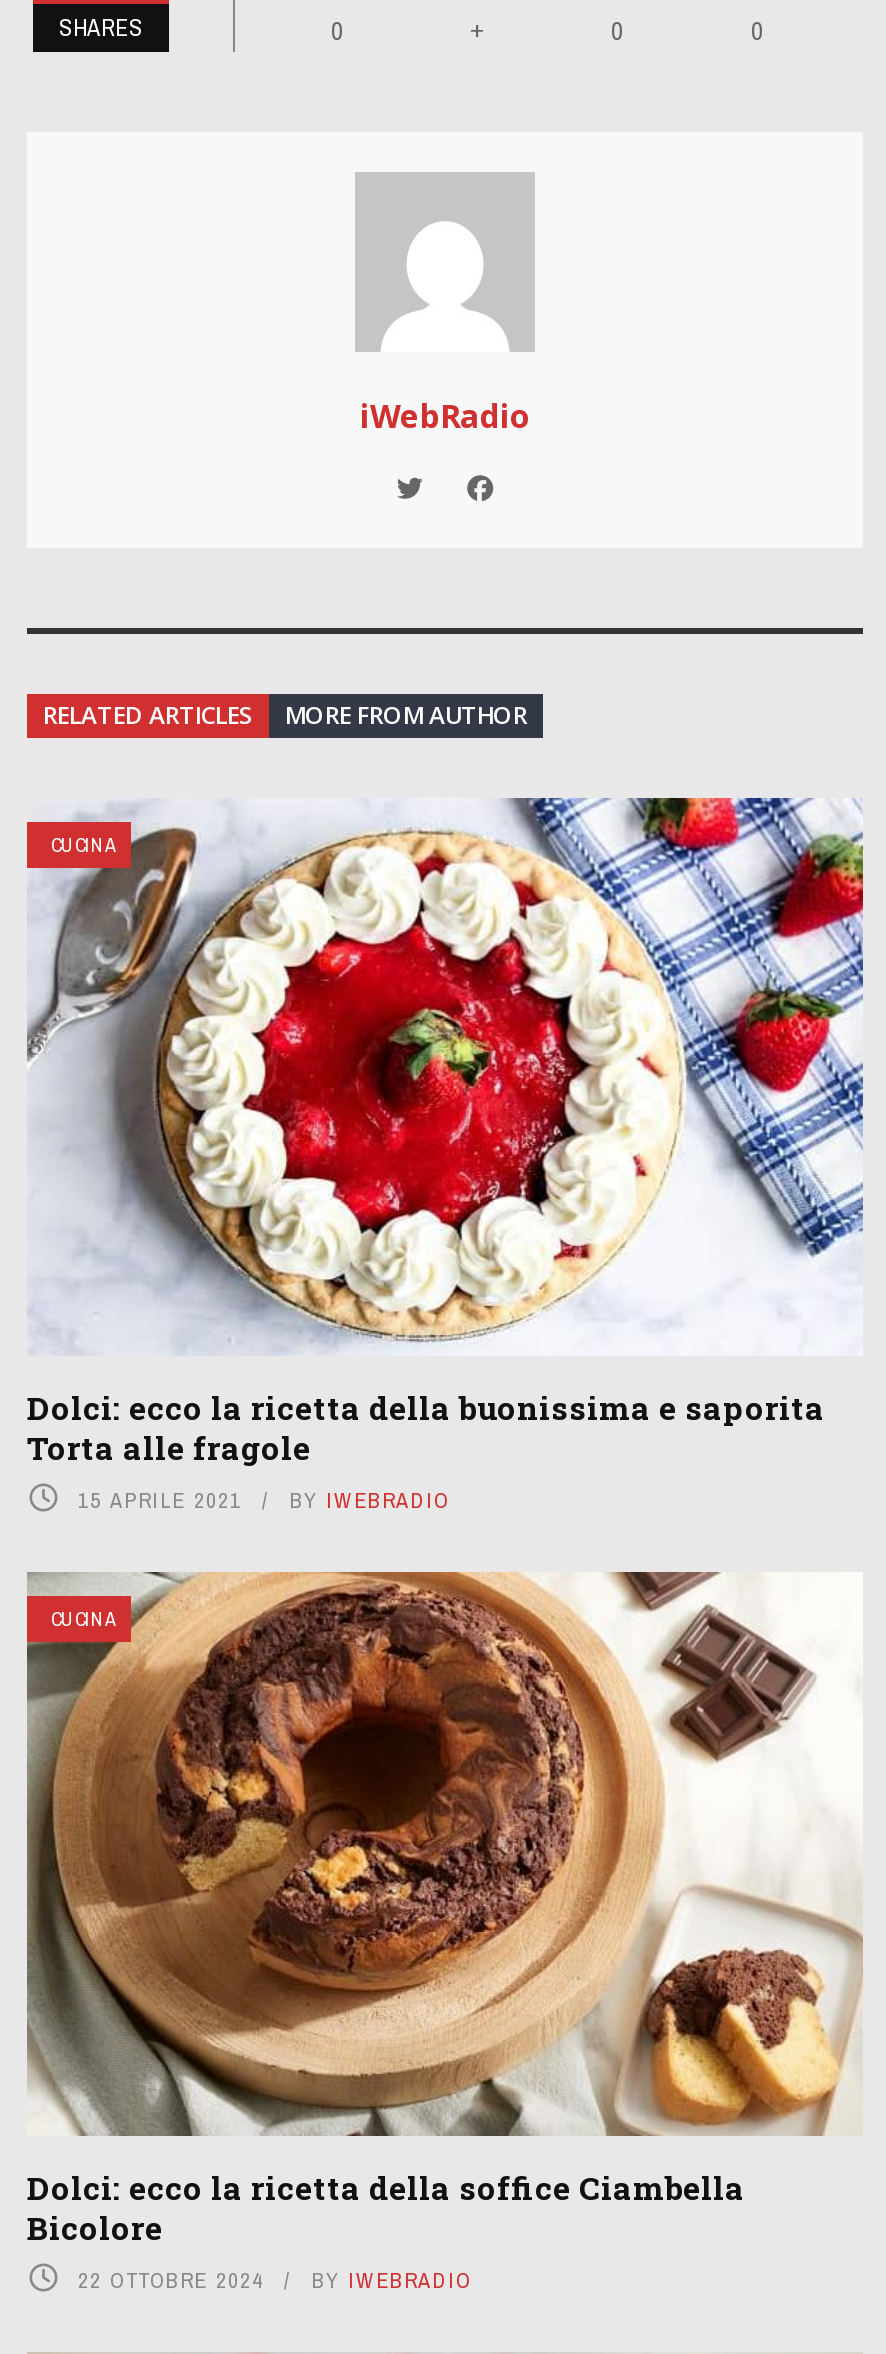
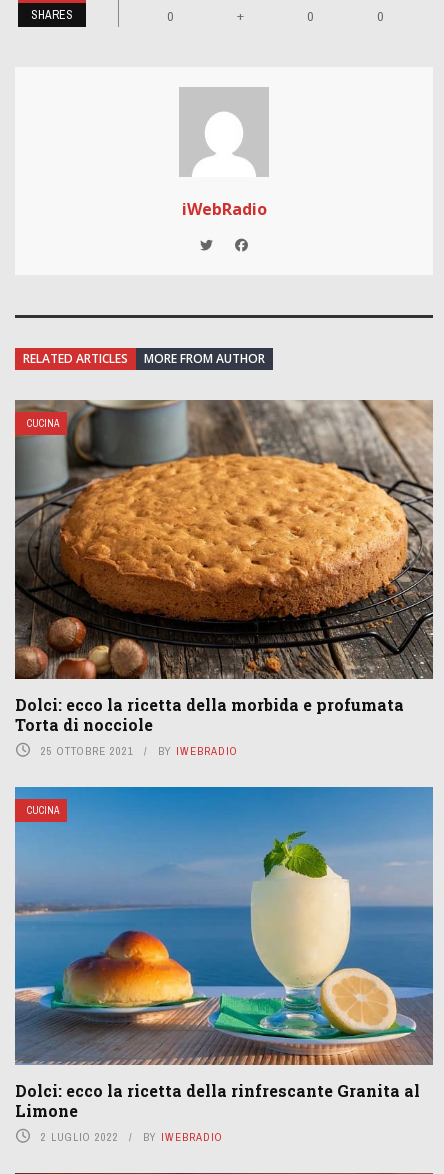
- [image]
- Dolci: ecco la ricetta della buonissima e saporita
- Torta alle fragole
- 15 APRILE 2021
+ [image]
+ Dolci: ecco la ricetta della morbida e profumata
+ Torta di nocciole
+ 25 OTTOBRE 2021

- [image]
- Dolci: ecco la ricetta della soffice Ciambella
- Bicolore
- 22 OTTOBRE 2024
+ [image]
+ Dolci: ecco la ricetta della rinfrescante Granita al
+ Limone
+ 2 LUGLIO 2022
